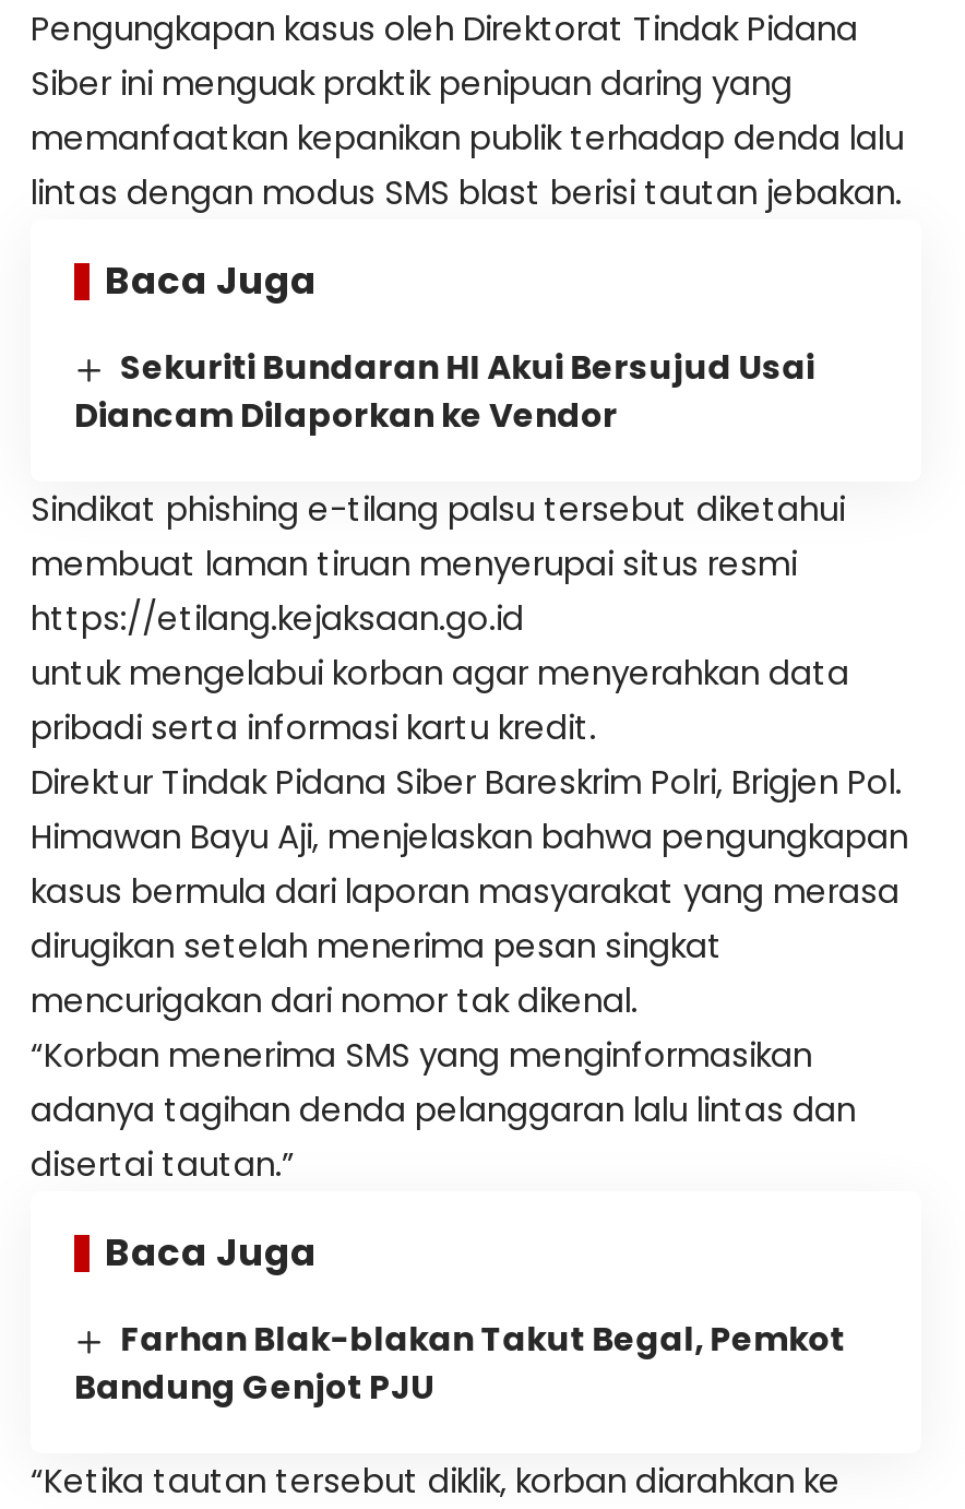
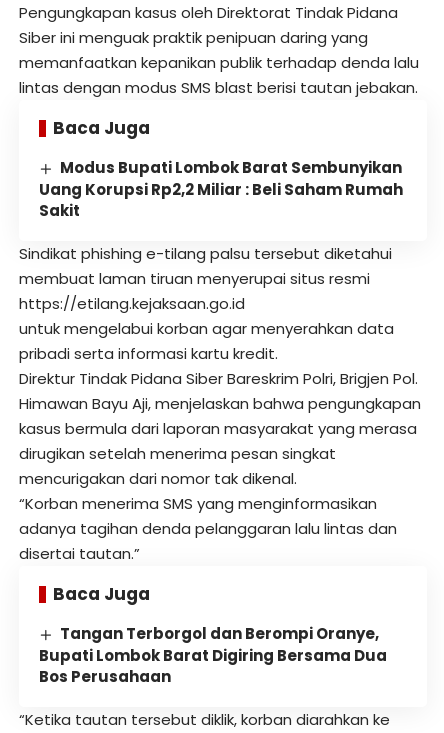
- Sekuriti Bundaran HI Akui Bersujud Usai
- Diancam Dilaporkan ke Vendor
+ Modus Bupati Lombok Barat Sembunyikan
+ Uang Korupsi Rp2,2 Miliar : Beli Saham Rumah
+ Sakit

- Farhan Blak-blakan Takut Begal, Pemkot
- Bandung Genjot PJU
+ Tangan Terborgol dan Berompi Oranye,
+ Bupati Lombok Barat Digiring Bersama Dua
+ Bos Perusahaan
